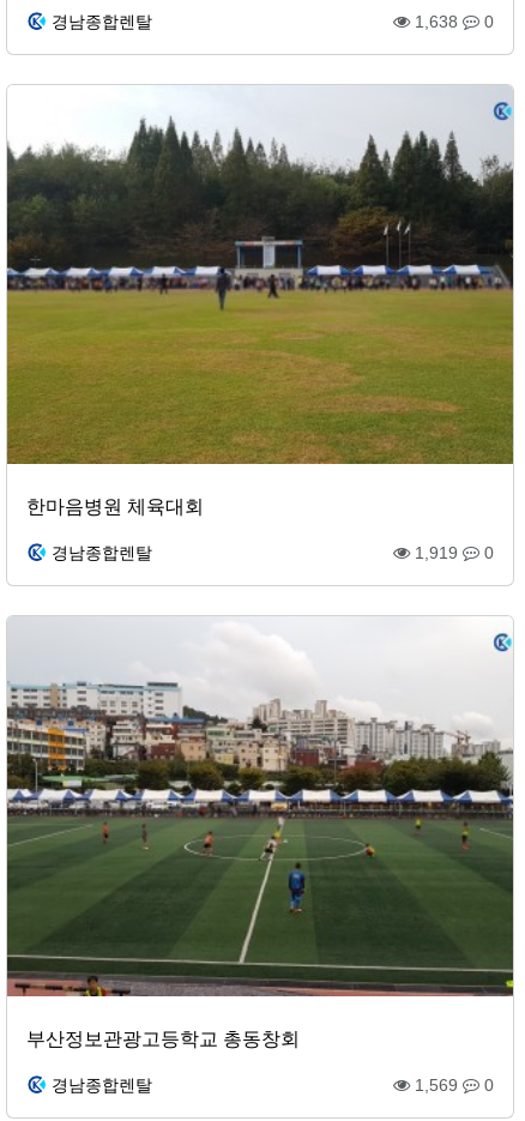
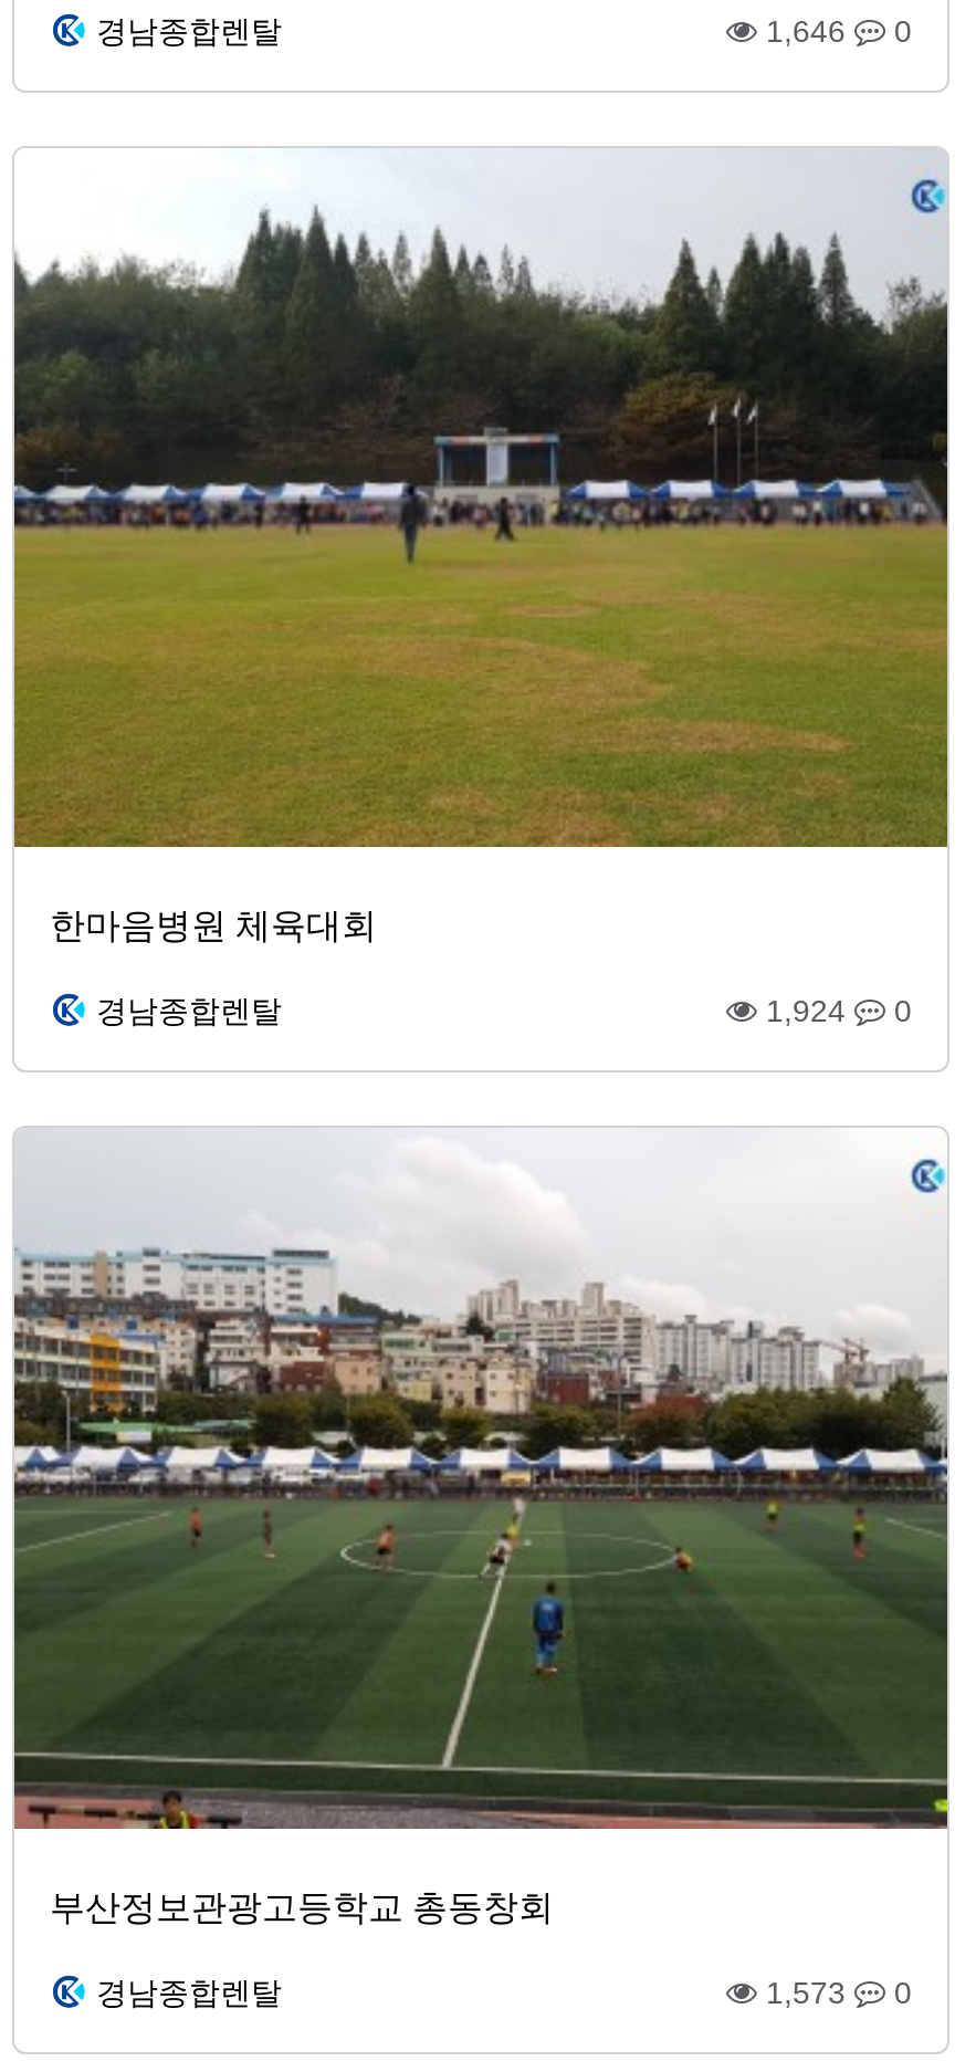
- 1,638 0
+ 1,646 0

- 1,919 0
+ 1,924 0

- 1,569 0
+ 1,573 0
